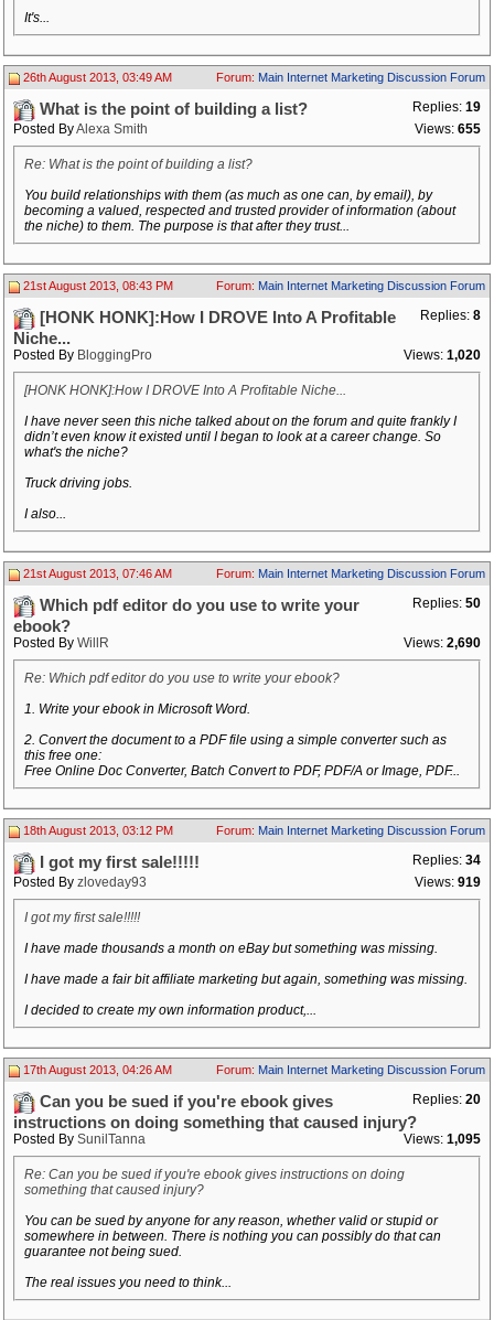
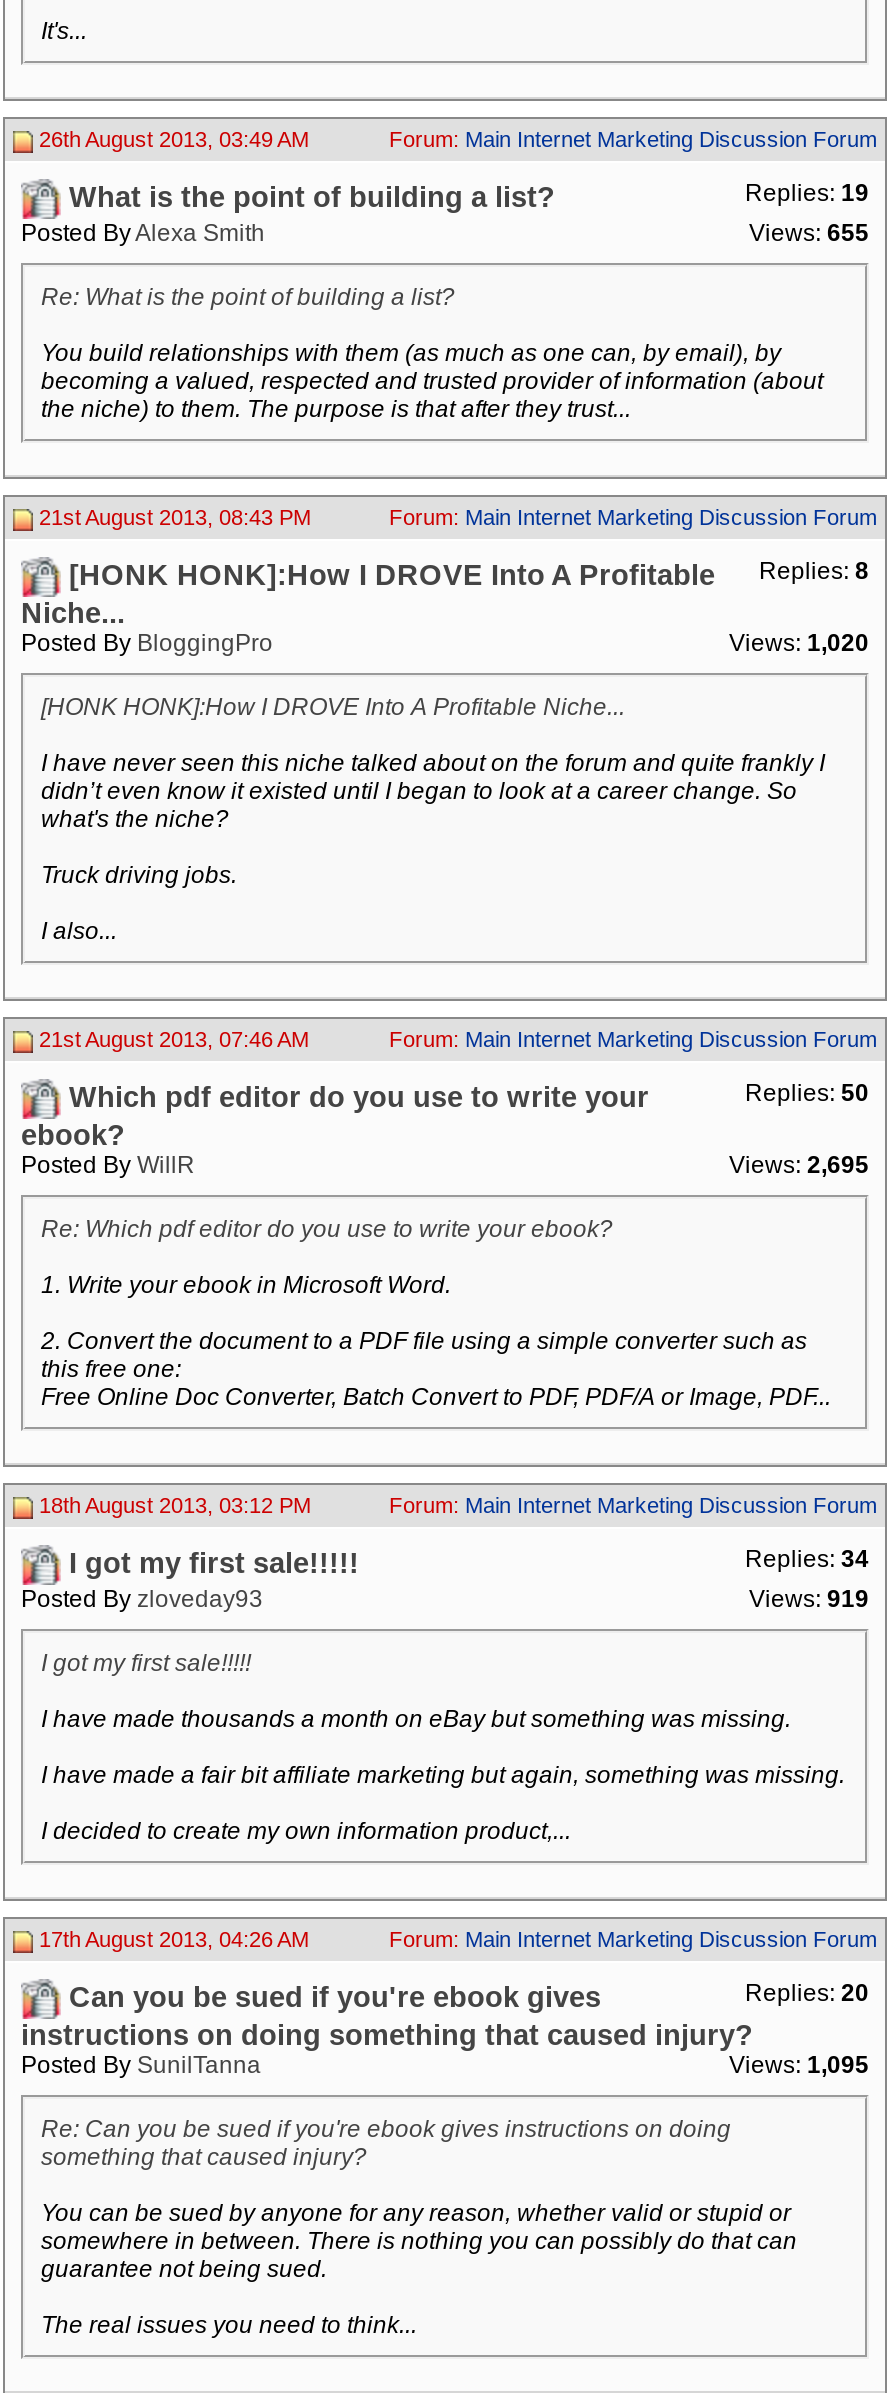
- Views: 2,690
+ Views: 2,695
